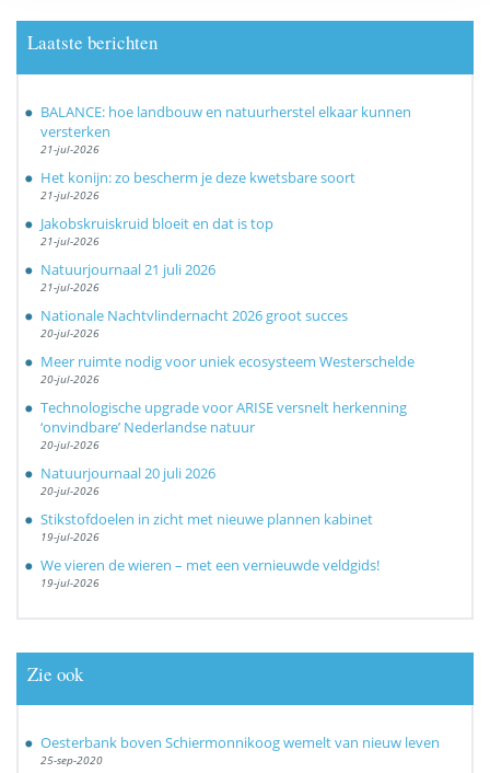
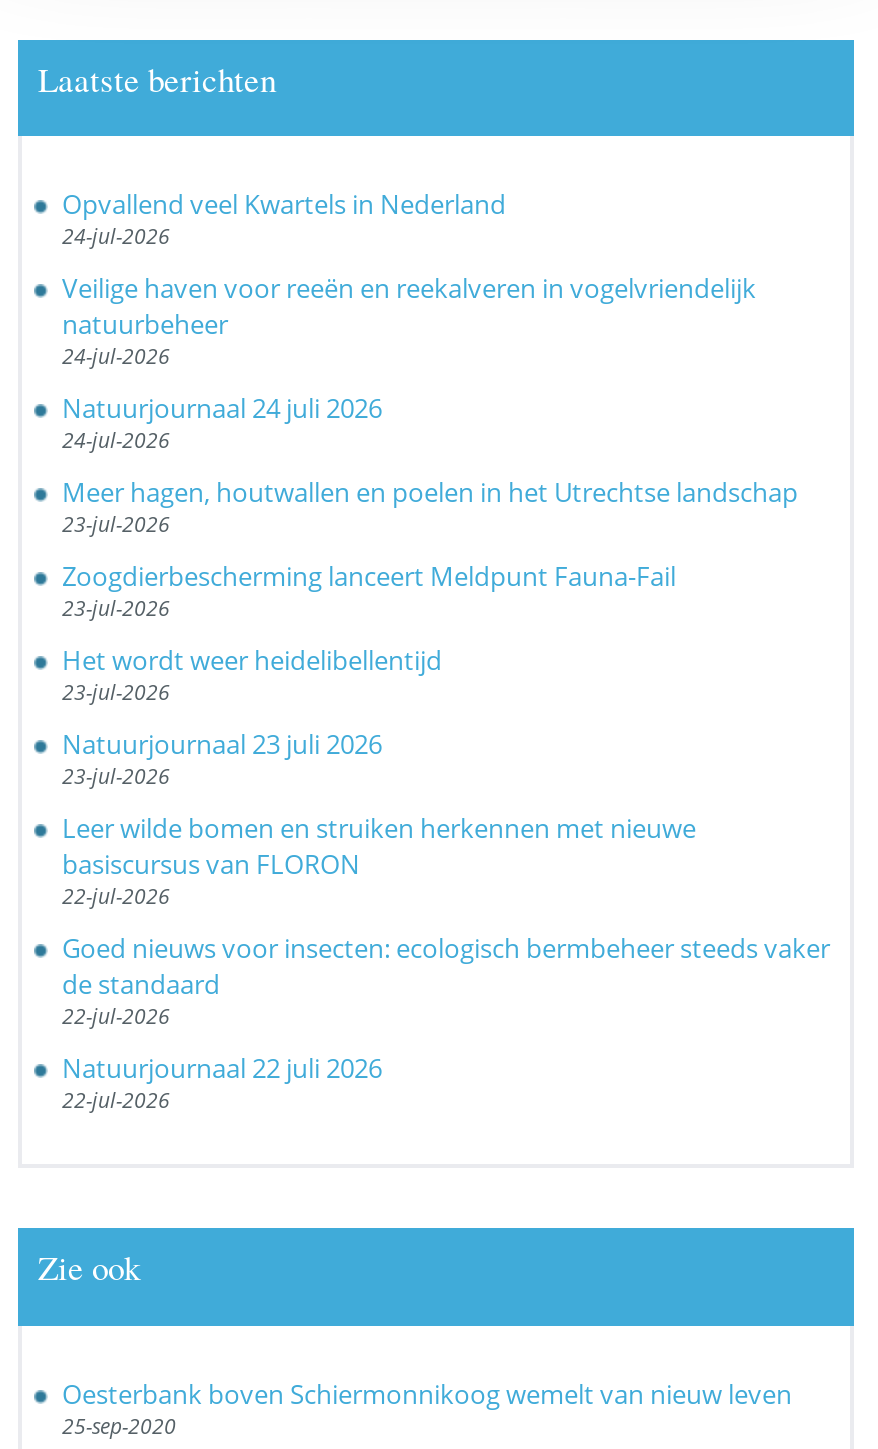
- BALANCE: hoe landbouw en natuurherstel elkaar kunnen
- versterken
- 21-jul-2026
+ Opvallend veel Kwartels in Nederland
+ 24-jul-2026

- Het konijn: zo bescherm je deze kwetsbare soort
- 21-jul-2026
+ Veilige haven voor reeën en reekalveren in vogelvriendelijk
+ natuurbeheer
+ 24-jul-2026

- Jakobskruiskruid bloeit en dat is top
- 21-jul-2026
+ Natuurjournaal 24 juli 2026
+ 24-jul-2026

- Natuurjournaal 21 juli 2026
- 21-jul-2026
+ Meer hagen, houtwallen en poelen in het Utrechtse landschap
+ 23-jul-2026

- Nationale Nachtvlindernacht 2026 groot succes
- 20-jul-2026
+ Zoogdierbescherming lanceert Meldpunt Fauna-Fail
+ 23-jul-2026

- Meer ruimte nodig voor uniek ecosysteem Westerschelde
- 20-jul-2026
+ Het wordt weer heidelibellentijd
+ 23-jul-2026

- Technologische upgrade voor ARISE versnelt herkenning
- ‘onvindbare’ Nederlandse natuur
- 20-jul-2026
+ Natuurjournaal 23 juli 2026
+ 23-jul-2026

- Natuurjournaal 20 juli 2026
- 20-jul-2026
+ Leer wilde bomen en struiken herkennen met nieuwe
+ basiscursus van FLORON
+ 22-jul-2026

- Stikstofdoelen in zicht met nieuwe plannen kabinet
- 19-jul-2026
+ Goed nieuws voor insecten: ecologisch bermbeheer steeds vaker
+ de standaard
+ 22-jul-2026

- We vieren de wieren – met een vernieuwde veldgids!
- 19-jul-2026
+ Natuurjournaal 22 juli 2026
+ 22-jul-2026
